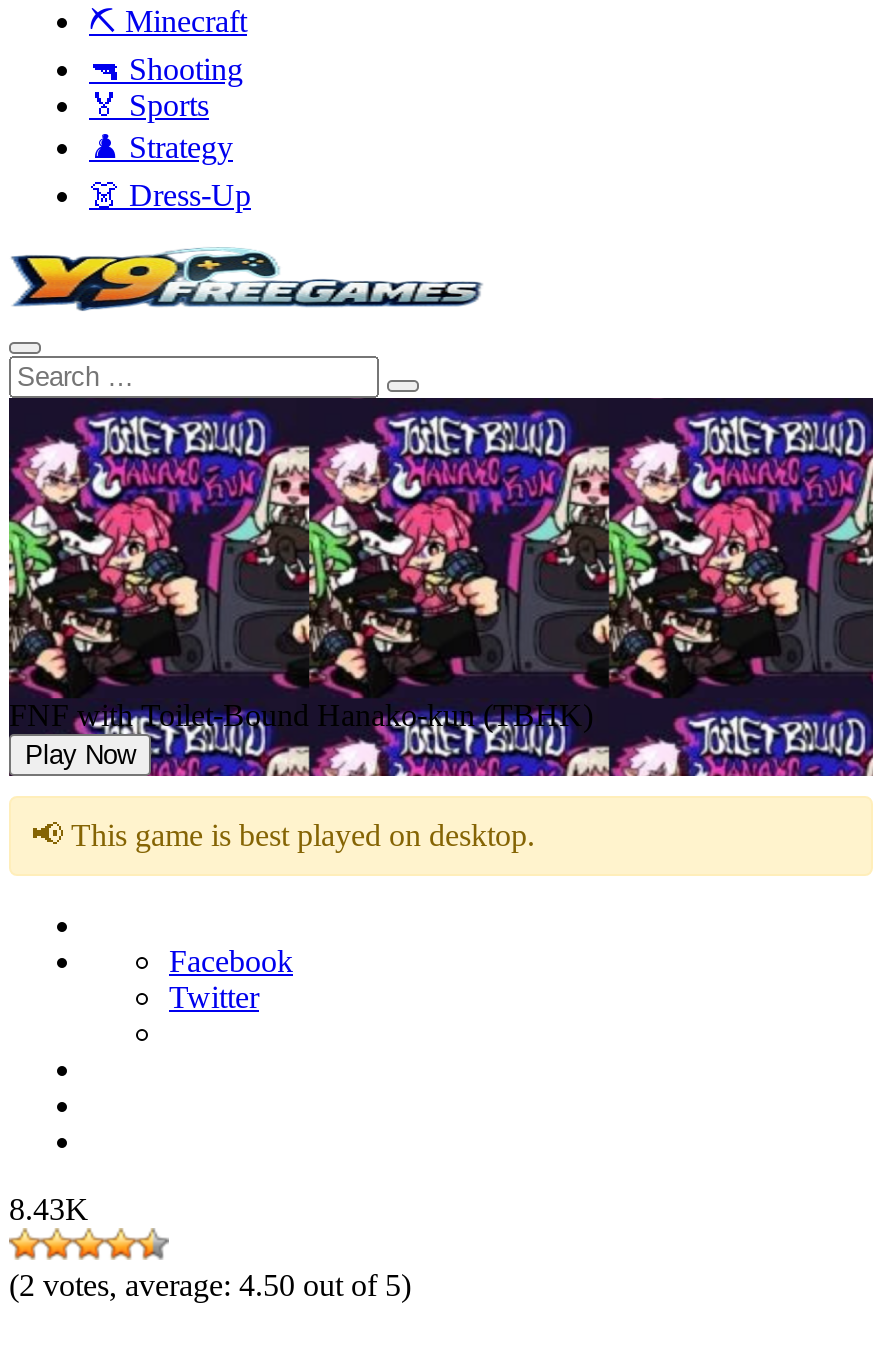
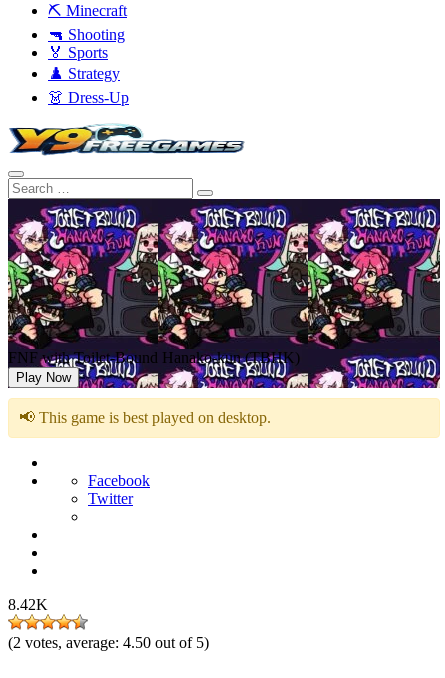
- 8.43K
+ 8.42K
